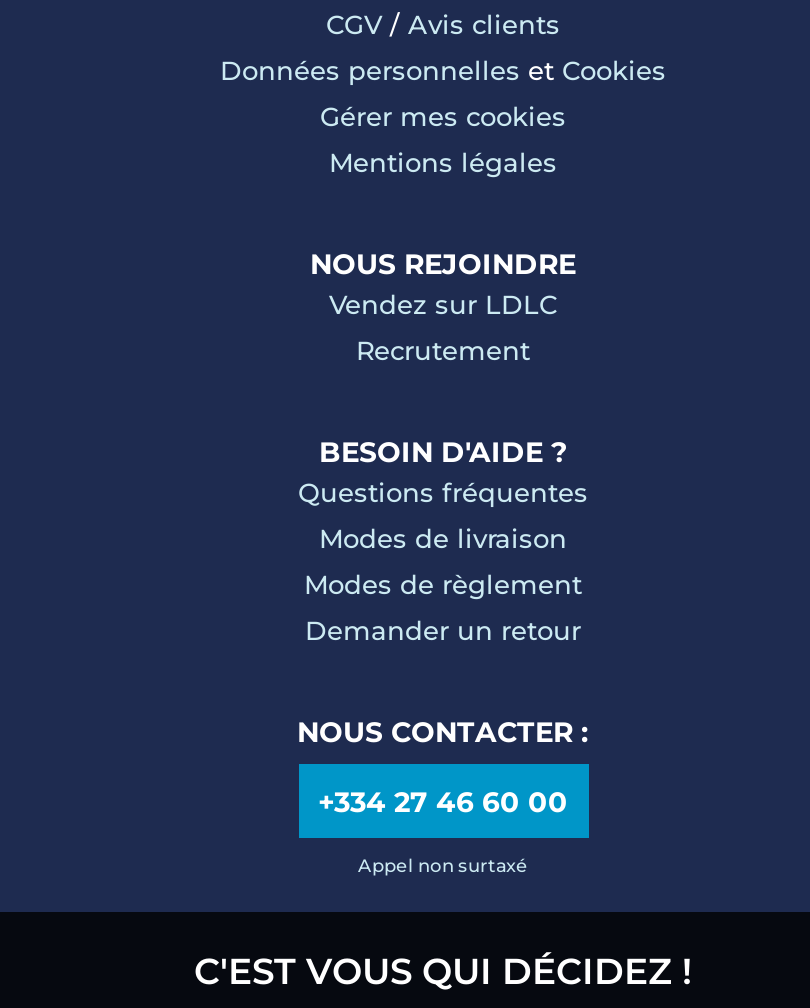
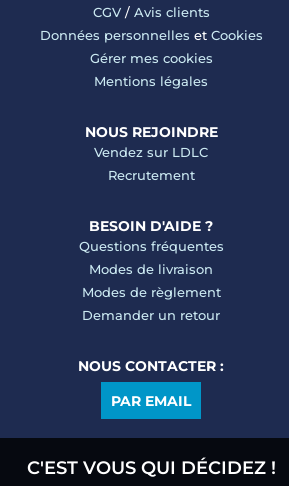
- +334 27 46 60 00
- Appel non surtaxé
+ PAR EMAIL
